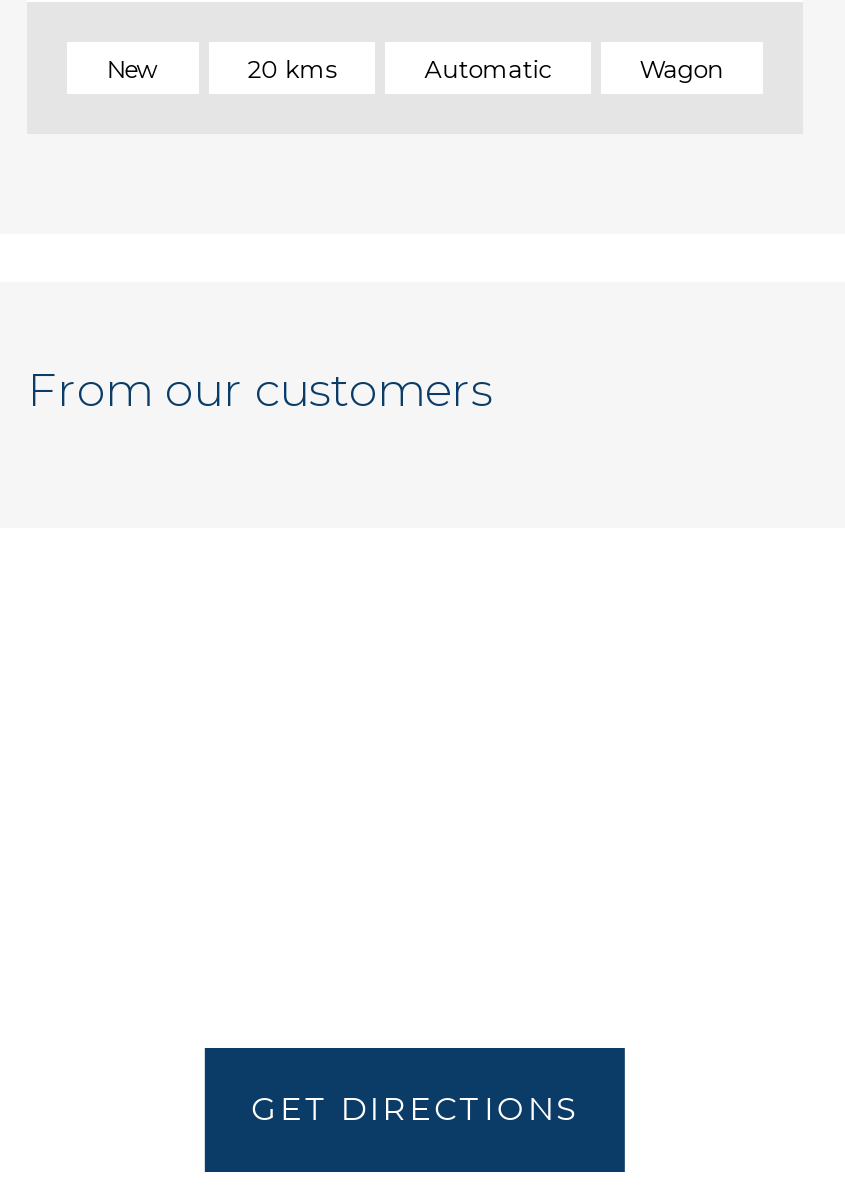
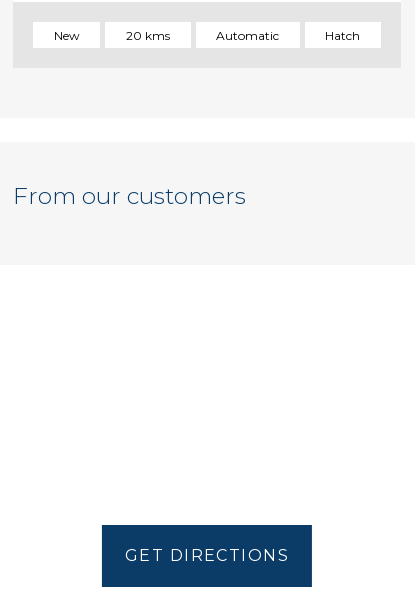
- Wagon
+ Hatch
